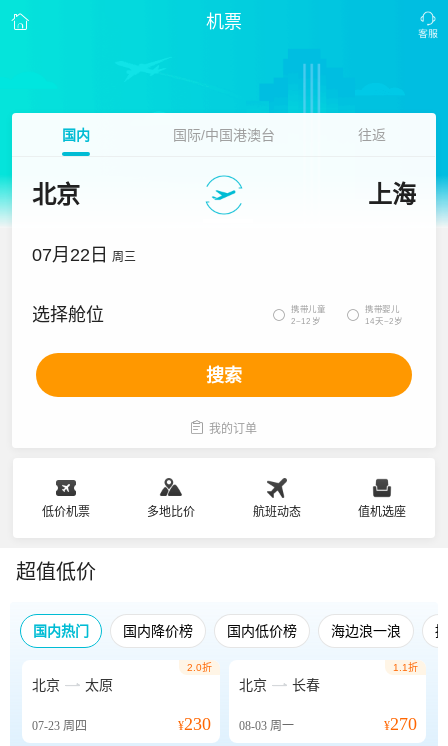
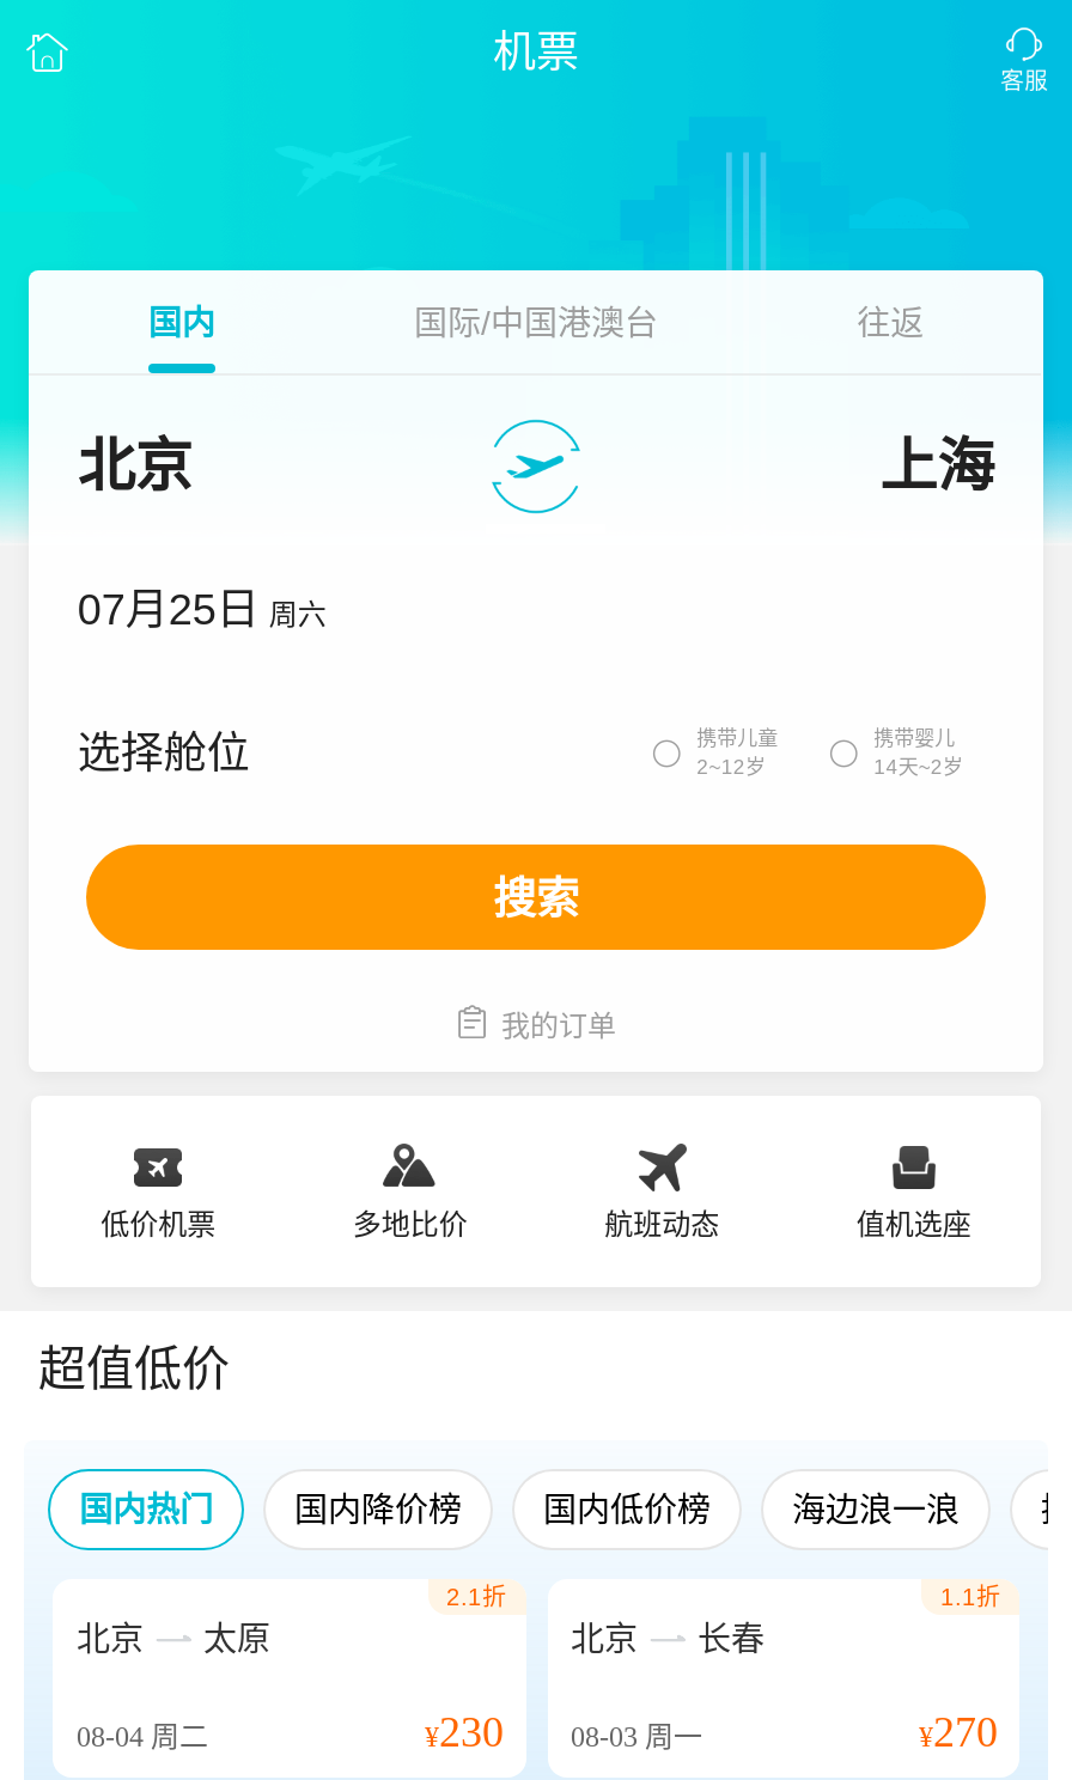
- 07月22日 周三
+ 07月25日 周六

- 2.0折
+ 2.1折

- 07-23周四
+ 08-04周二
